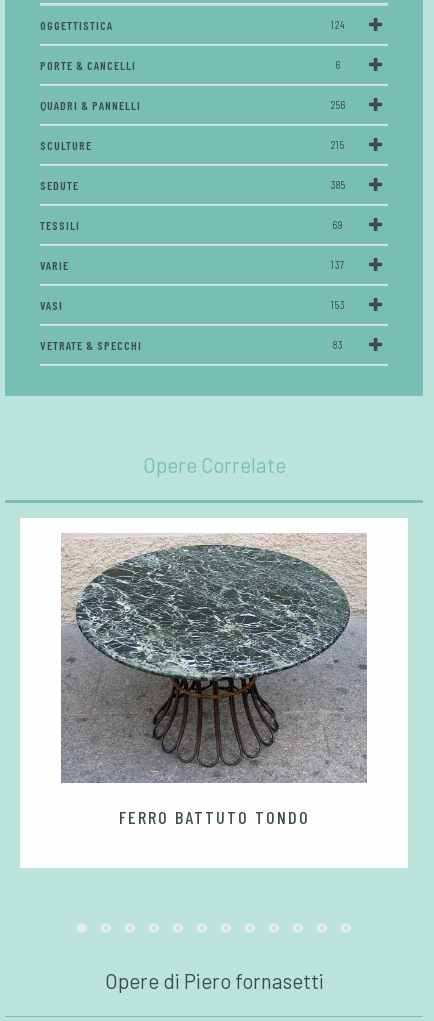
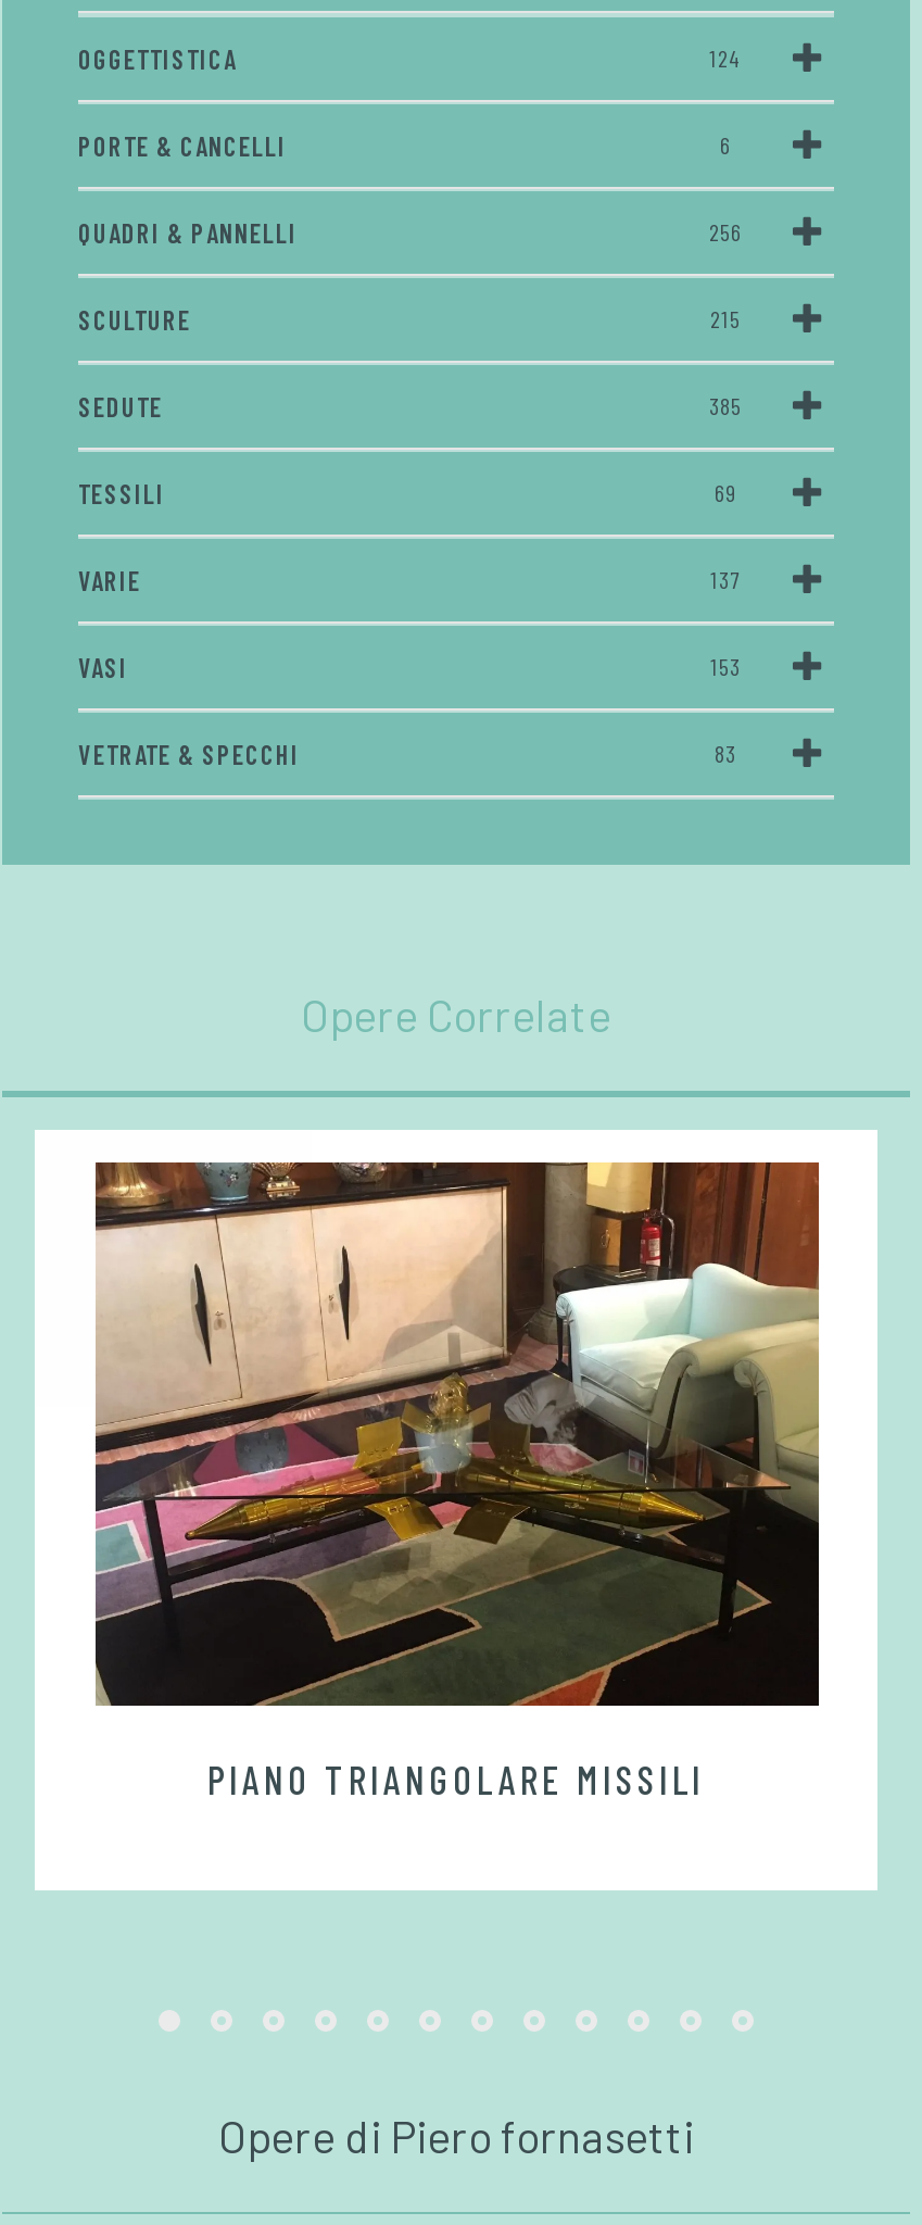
- [image]
- FERRO BATTUTO TONDO
+ [image]
+ PIANO TRIANGOLARE MISSILI
